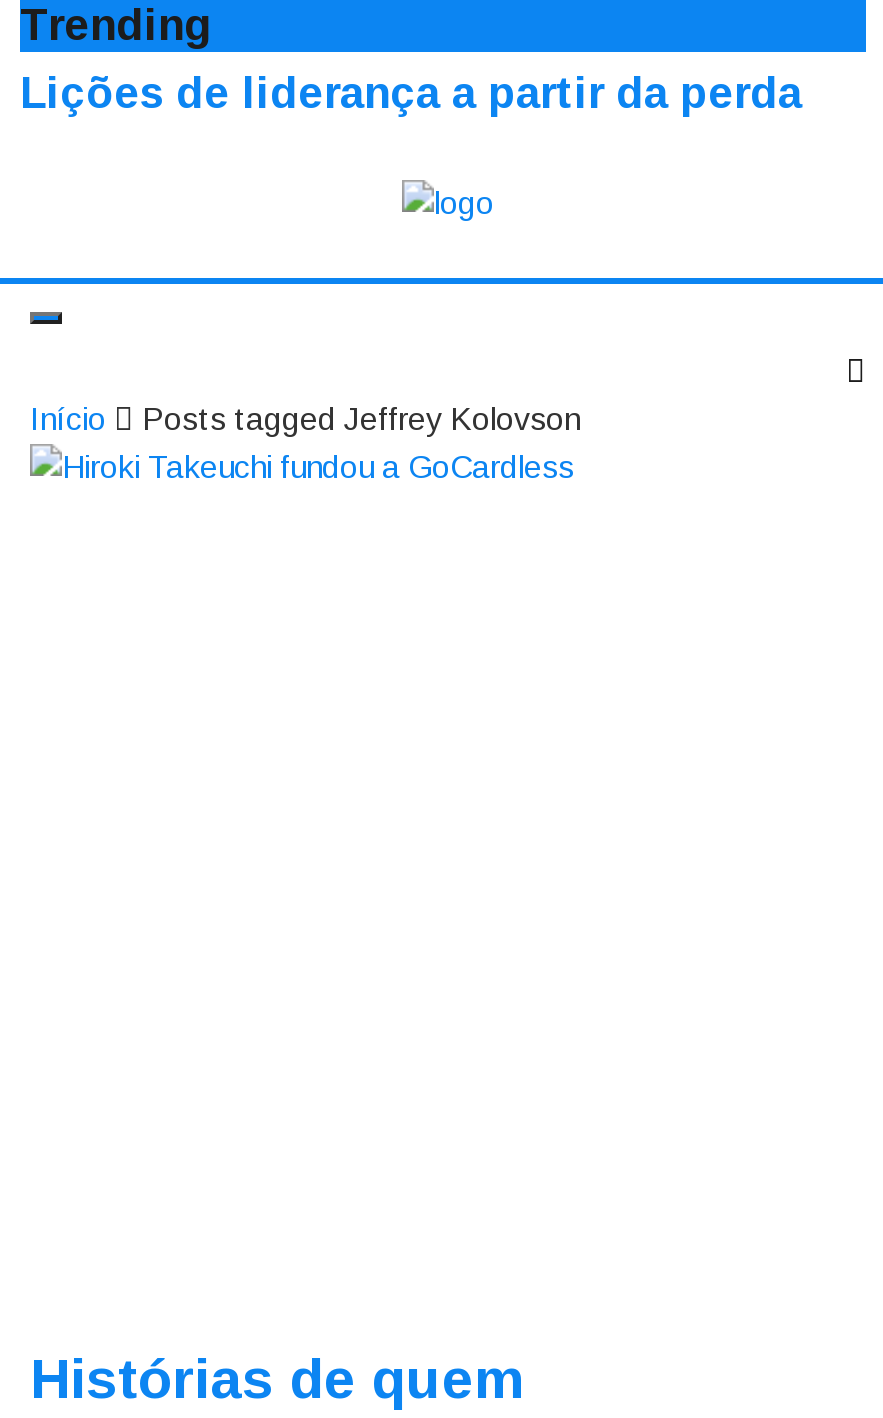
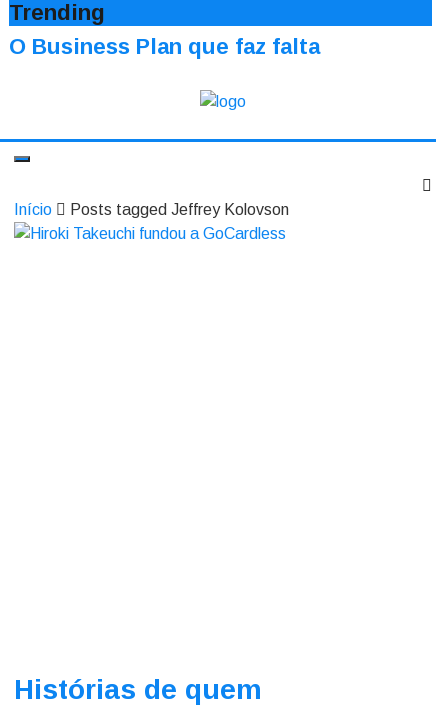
- Lições de liderança a partir da perda
+ O Business Plan que faz falta
